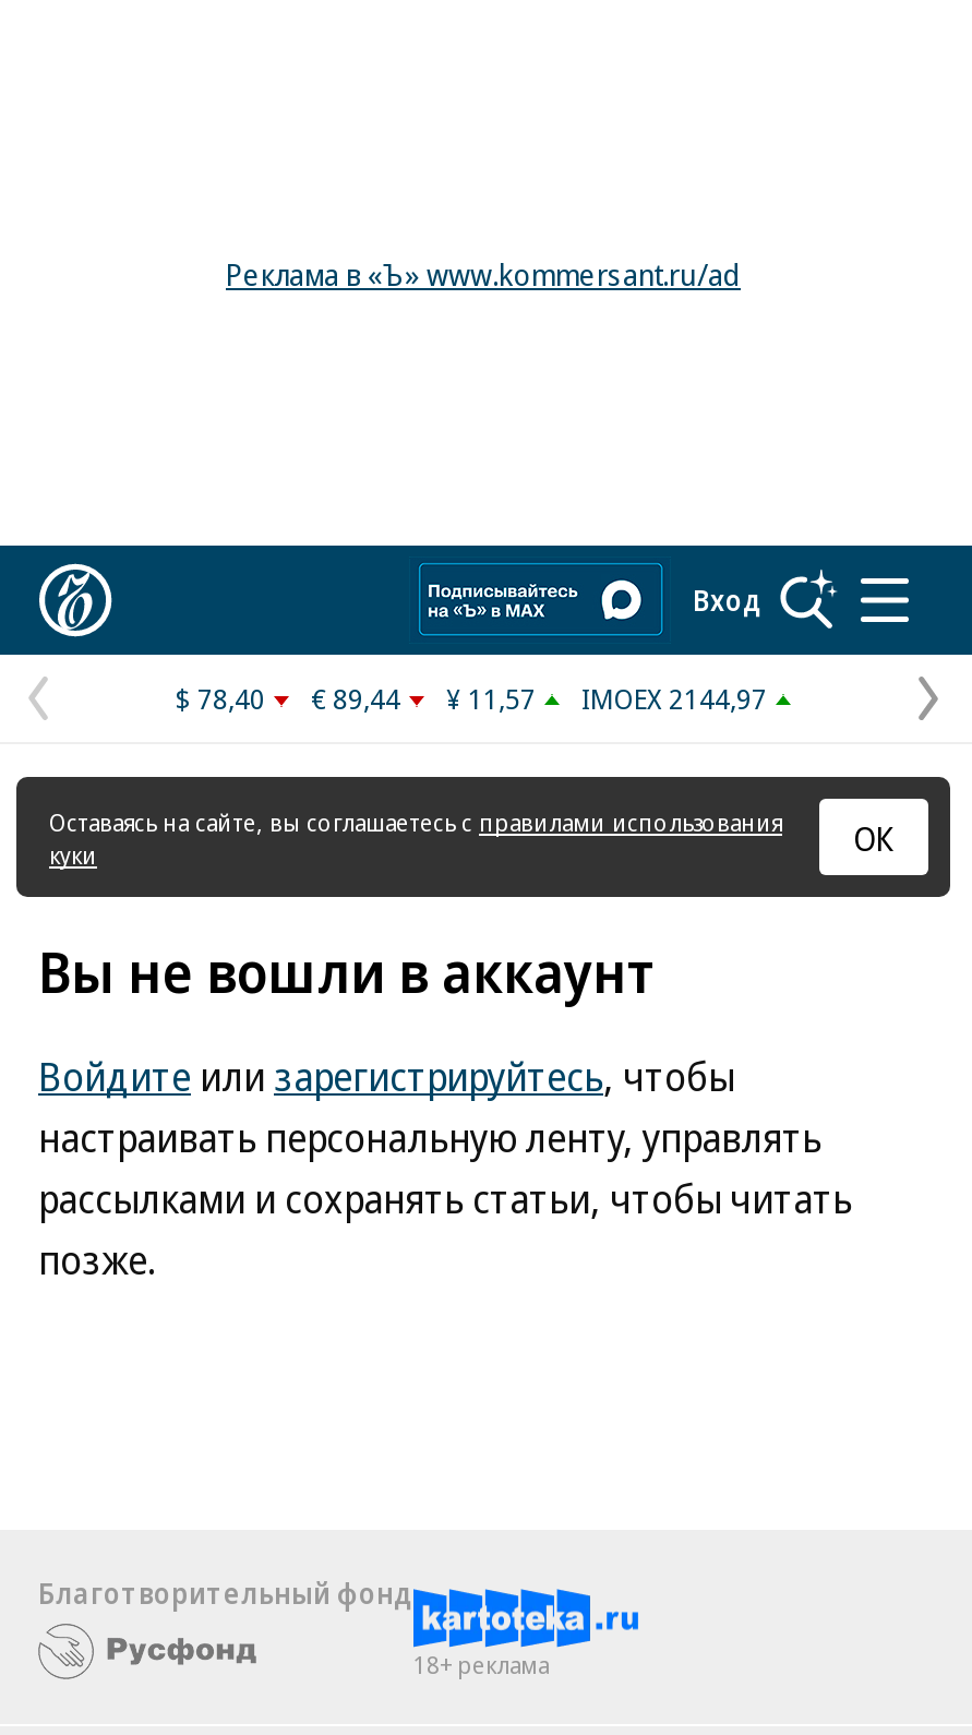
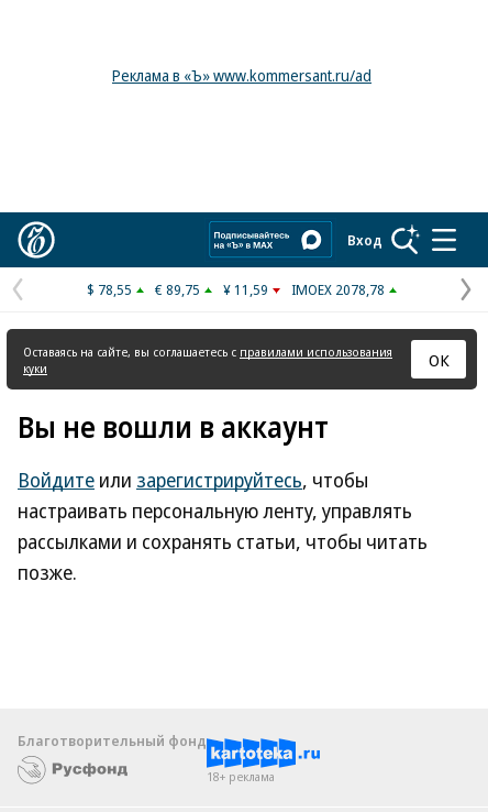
- $ 78,40
+ $ 78,55

- € 89,44
+ € 89,75

- ¥ 11,57
+ ¥ 11,59

- IMOEX 2144,97
+ IMOEX 2078,78
